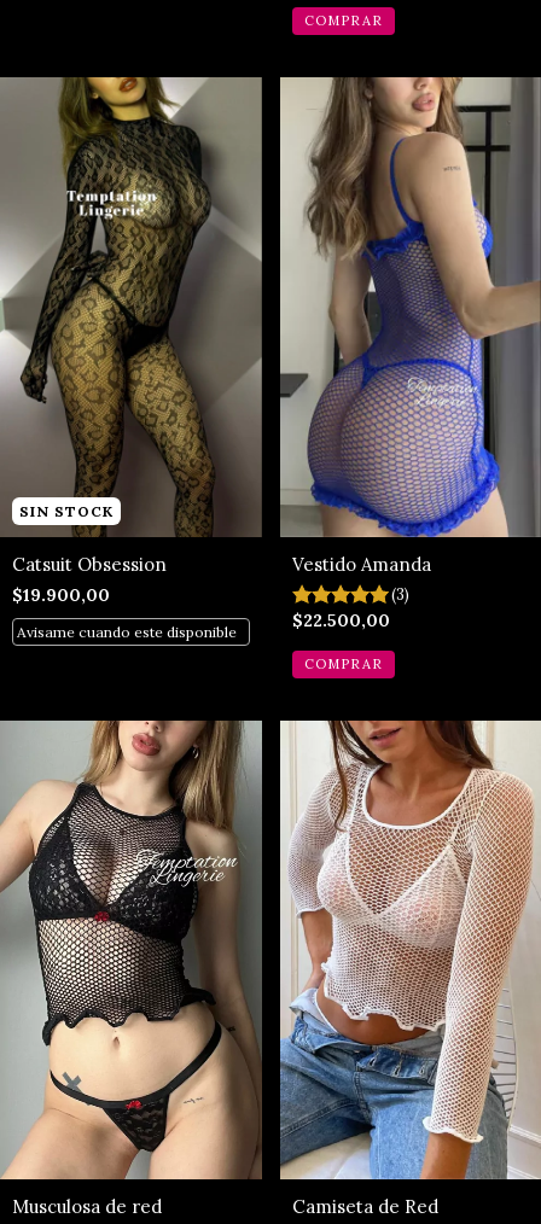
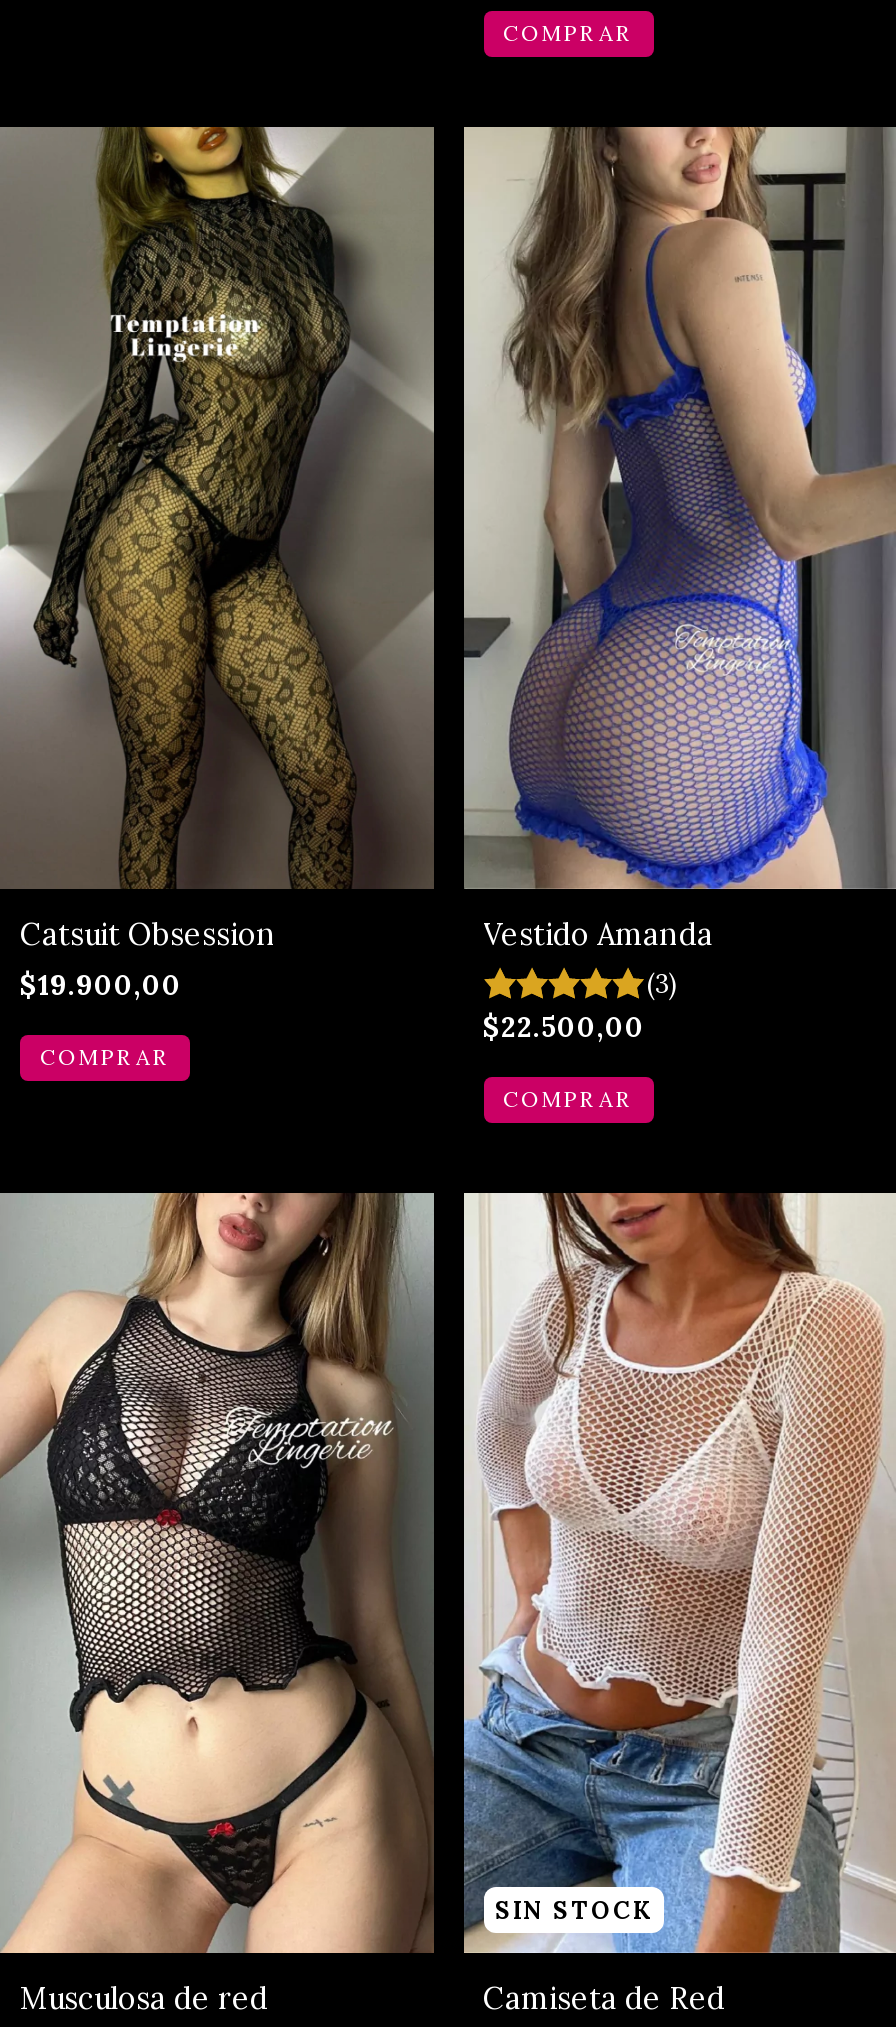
moved down: SIN STOCK

- Avisame cuando este disponible
+ COMPRAR
